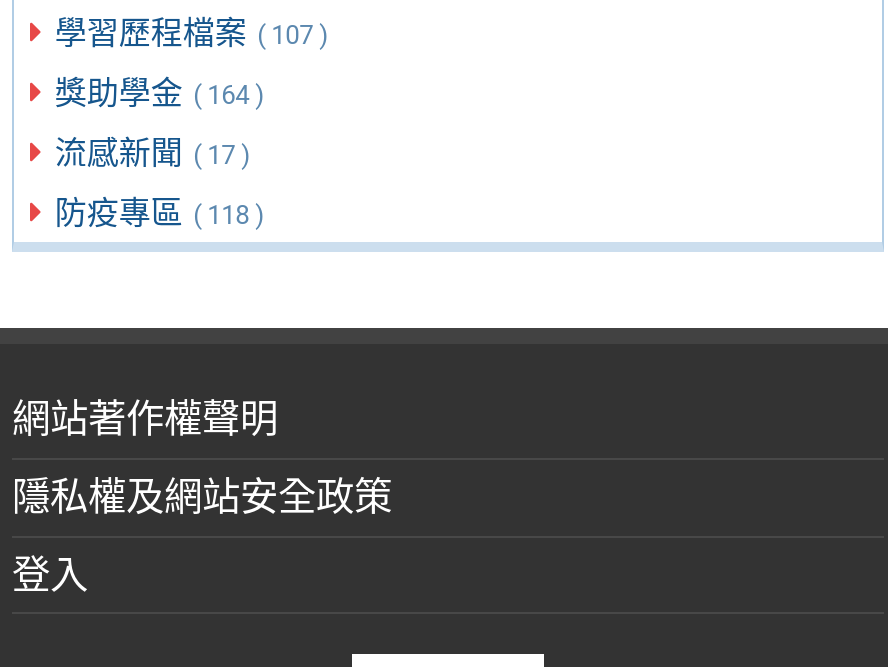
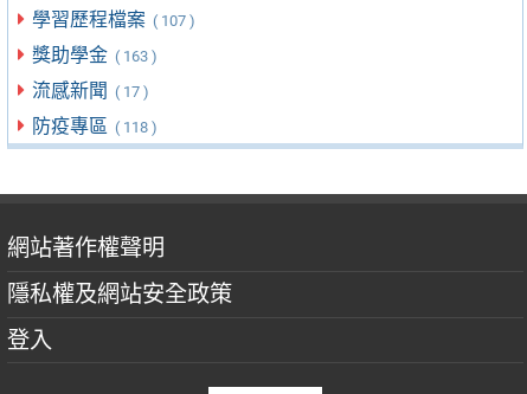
- 獎助學金 ( 164 )
+ 獎助學金 ( 163 )
